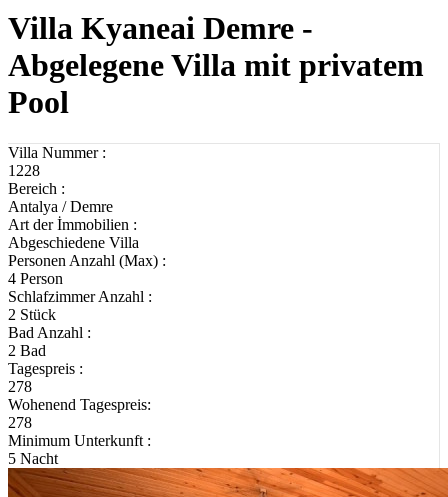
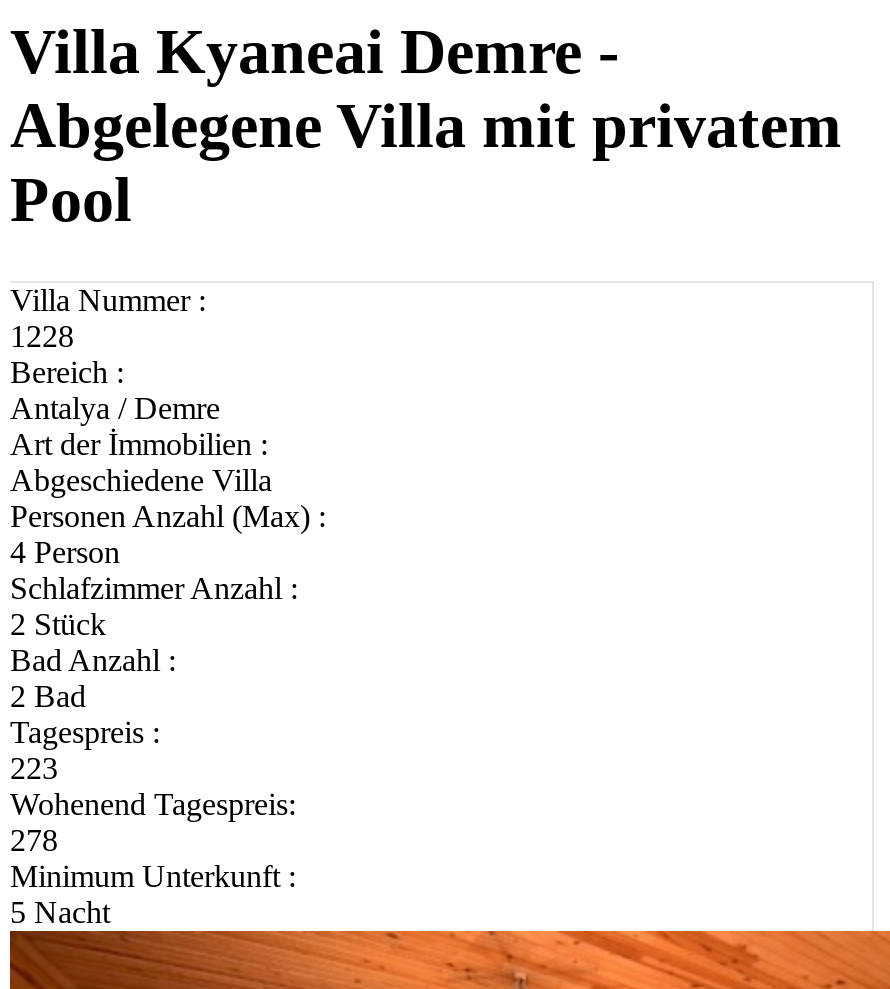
- 278
+ 223
